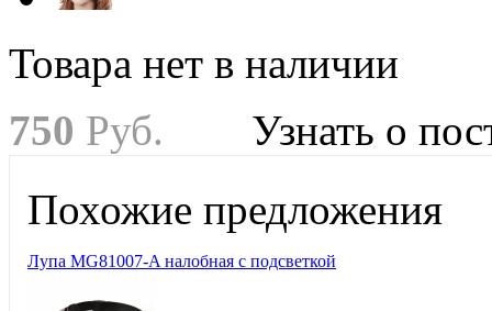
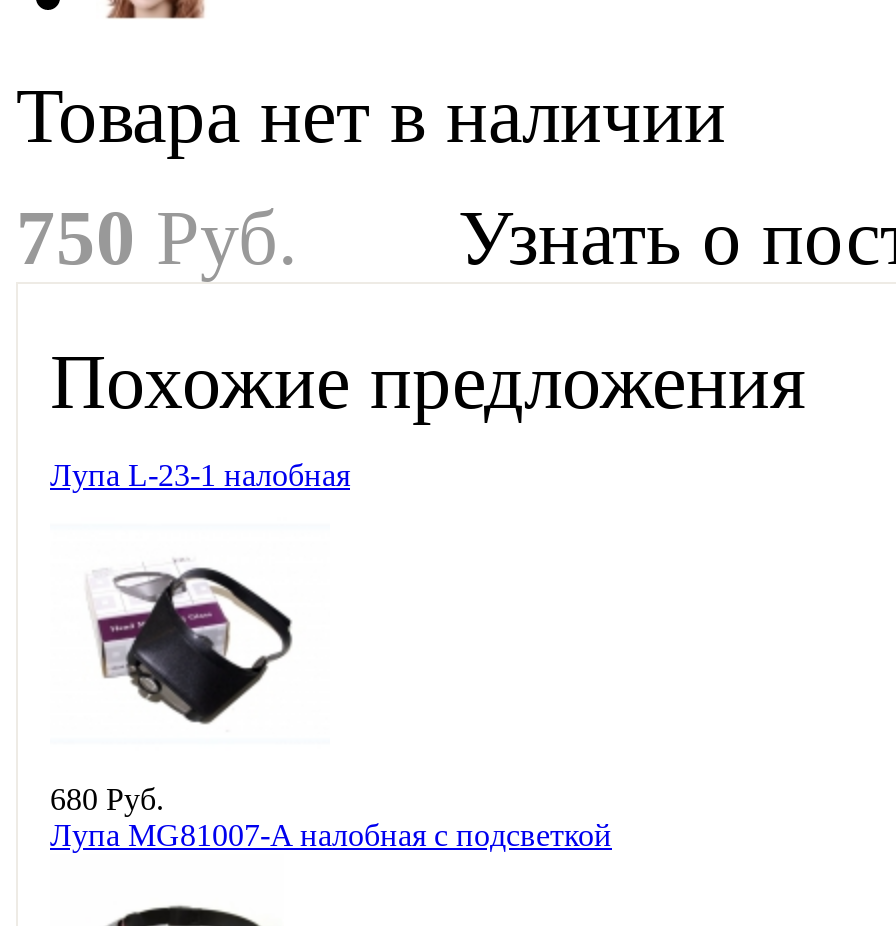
+ Лупа L-23-1 налобная

+ [image]
+ 680 Руб.
